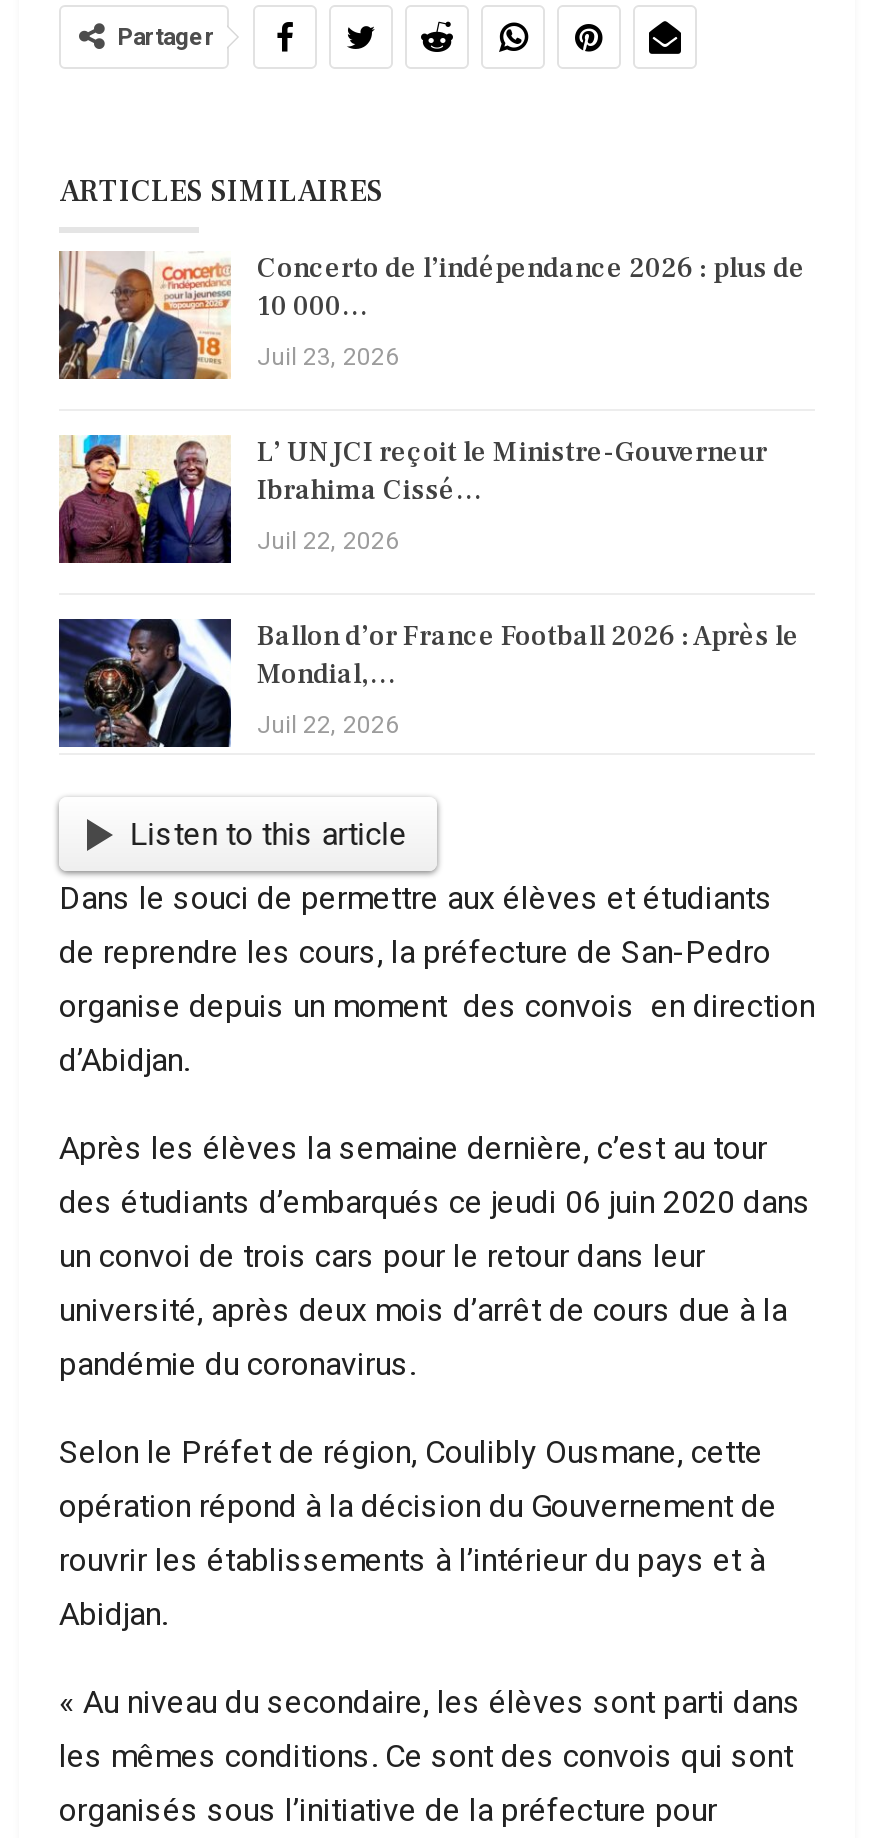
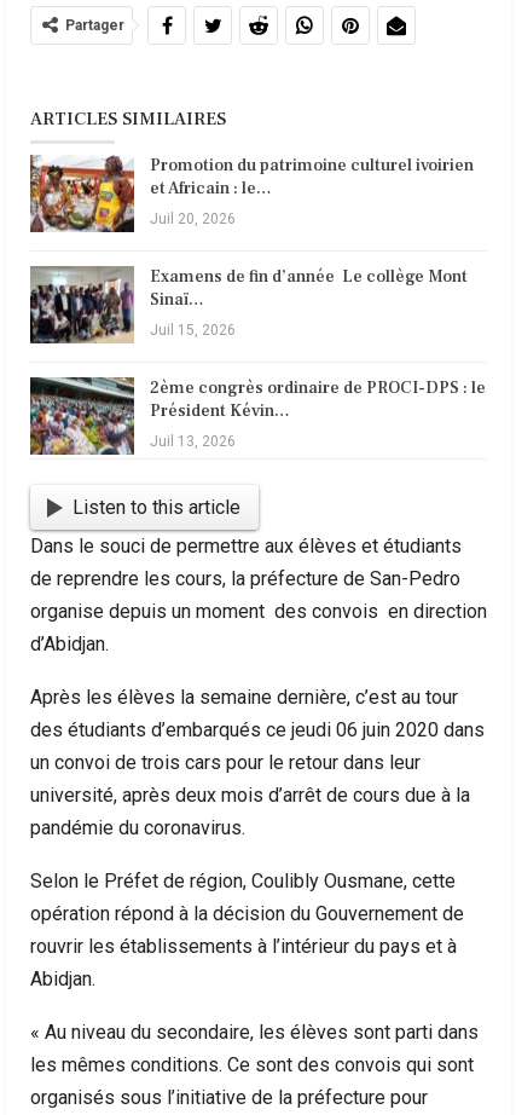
- [image]
- Concerto de l’indépendance 2026 : plus de
- 10 000…
+ [image]
+ Promotion du patrimoine culturel ivoirien
+ et Africain : le…

- Juil 23, 2026
+ Juil 20, 2026

- [image]
- L’ UNJCI reçoit le Ministre-Gouverneur
- Ibrahima Cissé…
+ [image]
+ Examens de fin d’année Le collège Mont
+ Sinaï…

- Juil 22, 2026
+ Juil 15, 2026

- [image]
- Ballon d’or France Football 2026 : Après le
- Mondial,…
+ [image]
+ 2ème congrès ordinaire de PROCI-DPS : le
+ Président Kévin…

- Juil 22, 2026
+ Juil 13, 2026
